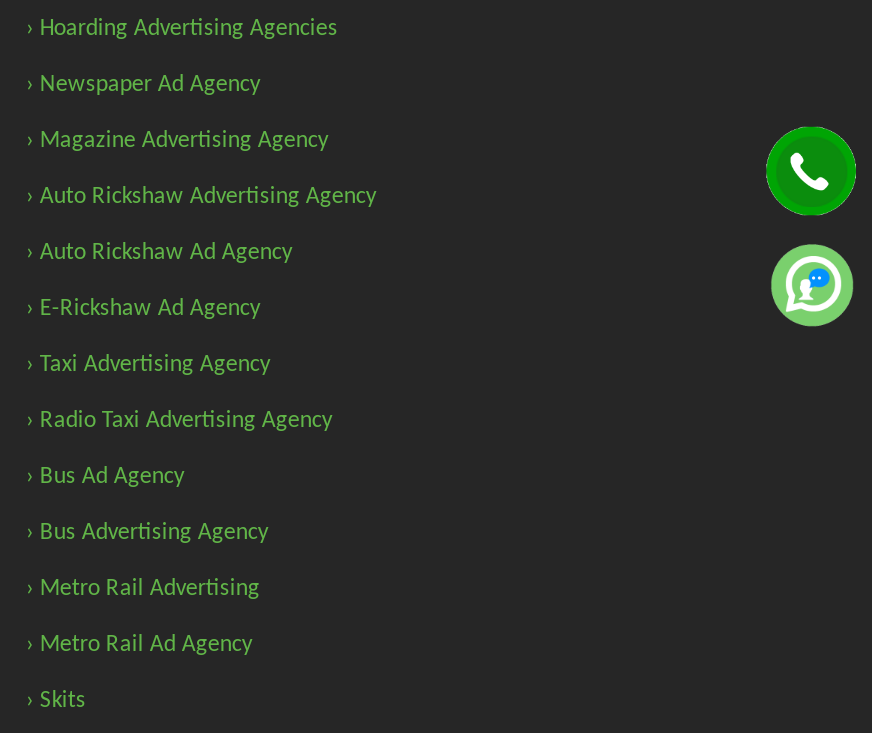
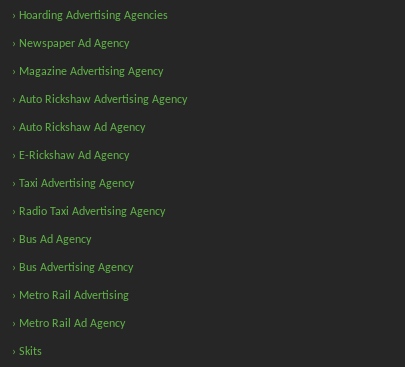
- [image]

- [image]
